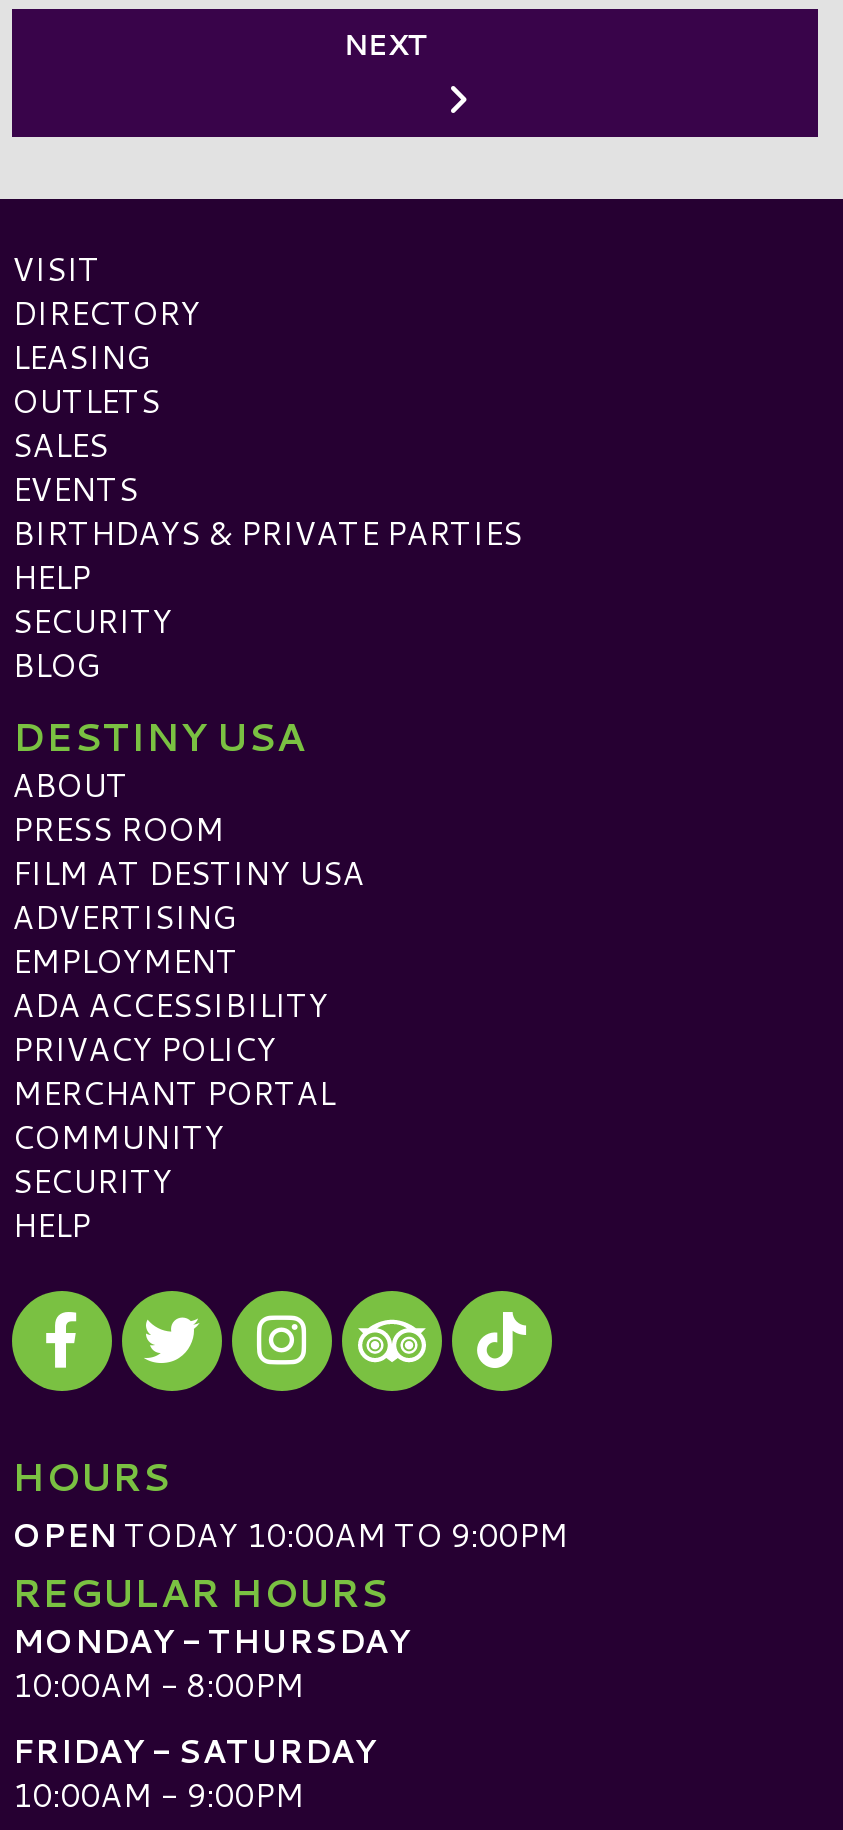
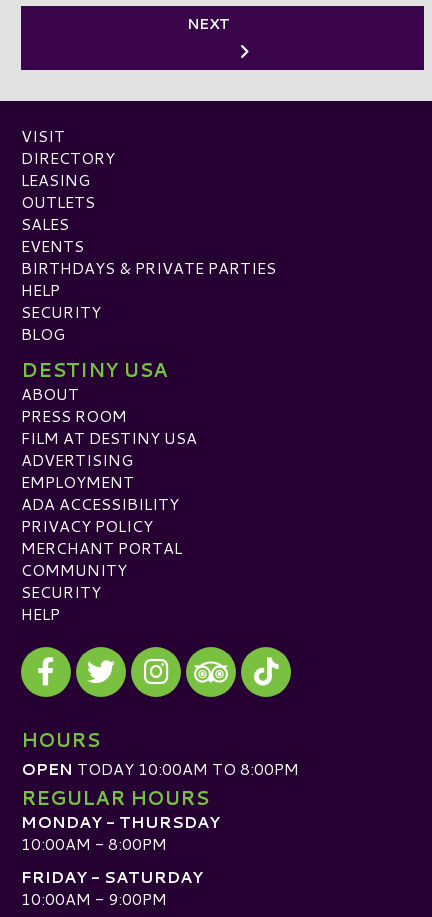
- OPEN TODAY 10:00AM TO 9:00PM
+ OPEN TODAY 10:00AM TO 8:00PM
